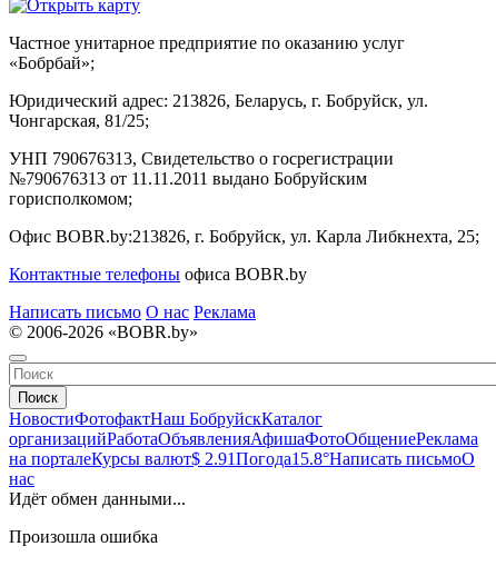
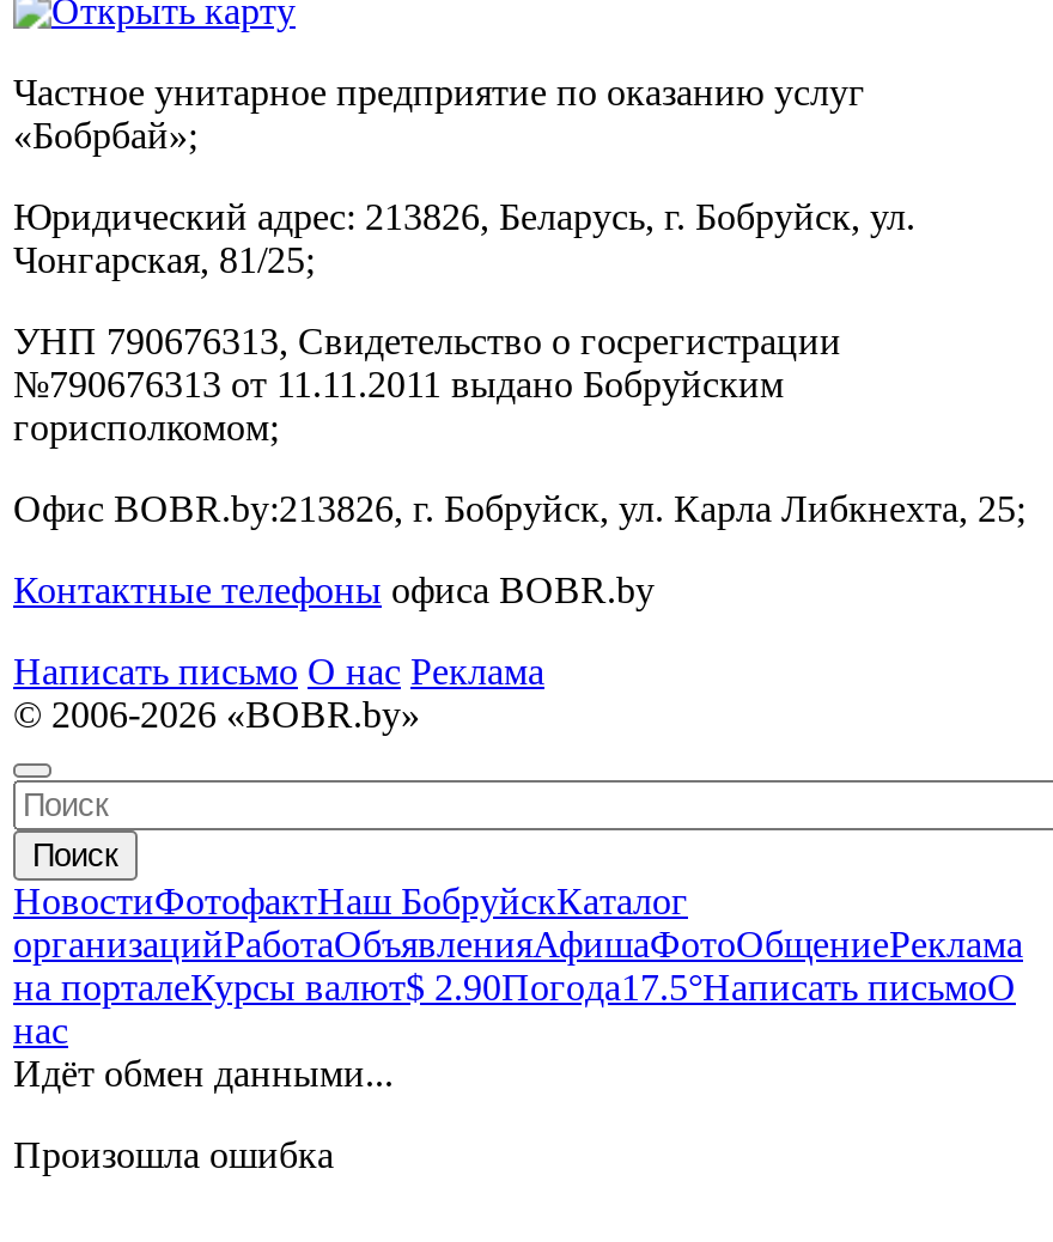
- на порталеКурсы валют$ 2.91Погода15.8°Написать письмоО
+ на порталеКурсы валют$ 2.90Погода17.5°Написать письмоО
